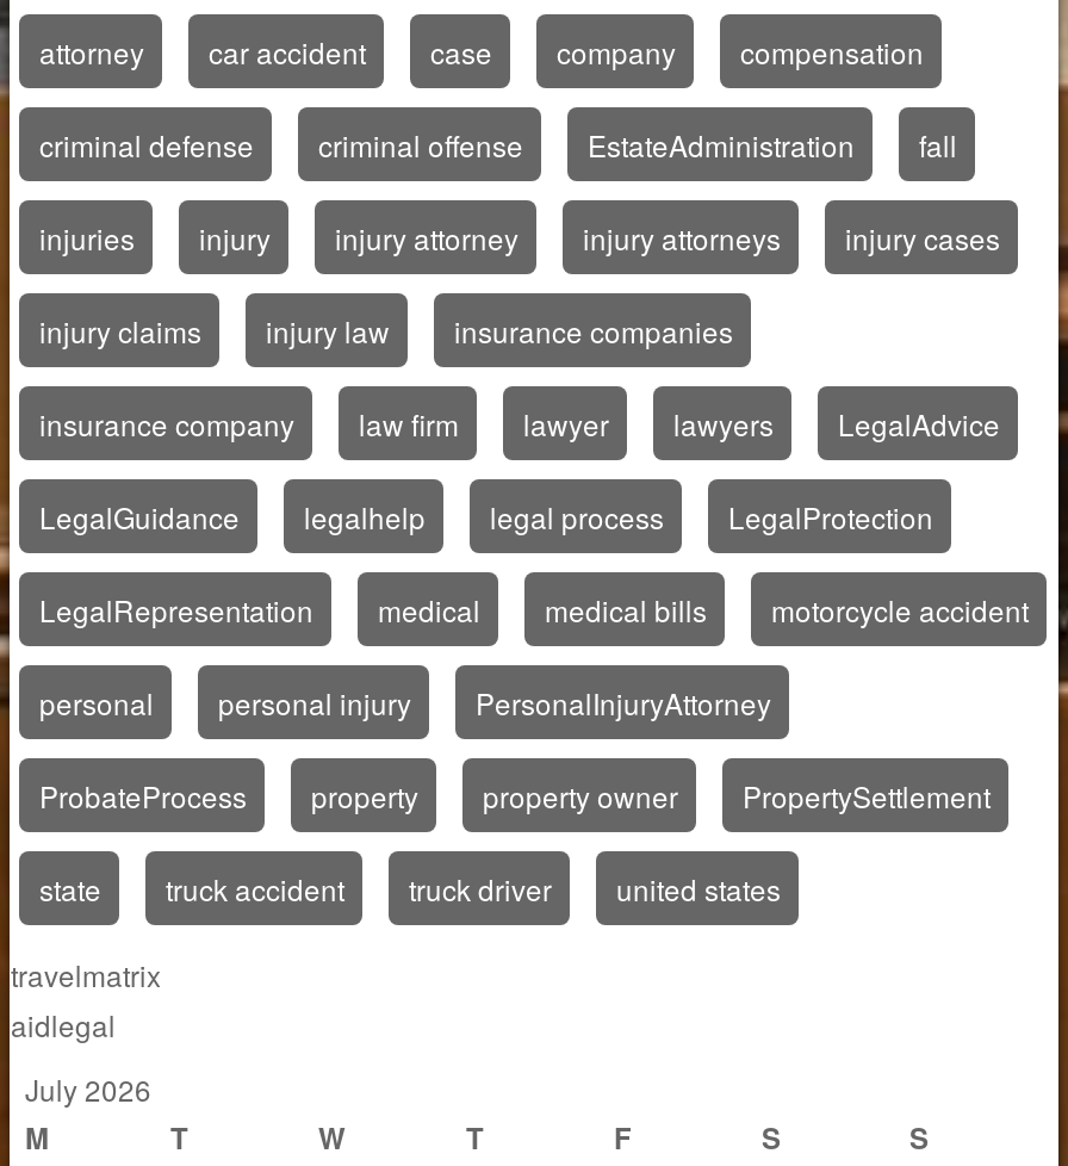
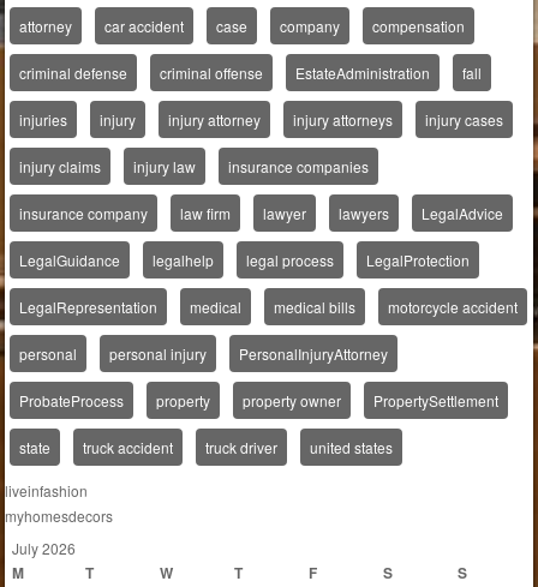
- travelmatrix
- aidlegal
+ liveinfashion
+ myhomesdecors
